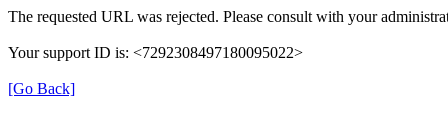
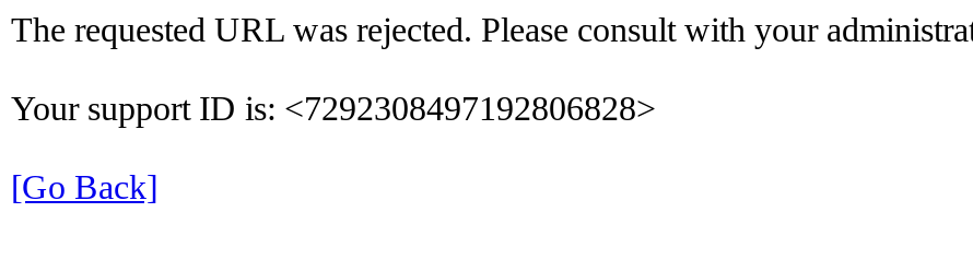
- Your support ID is: <7292308497180095022>
+ Your support ID is: <7292308497192806828>
